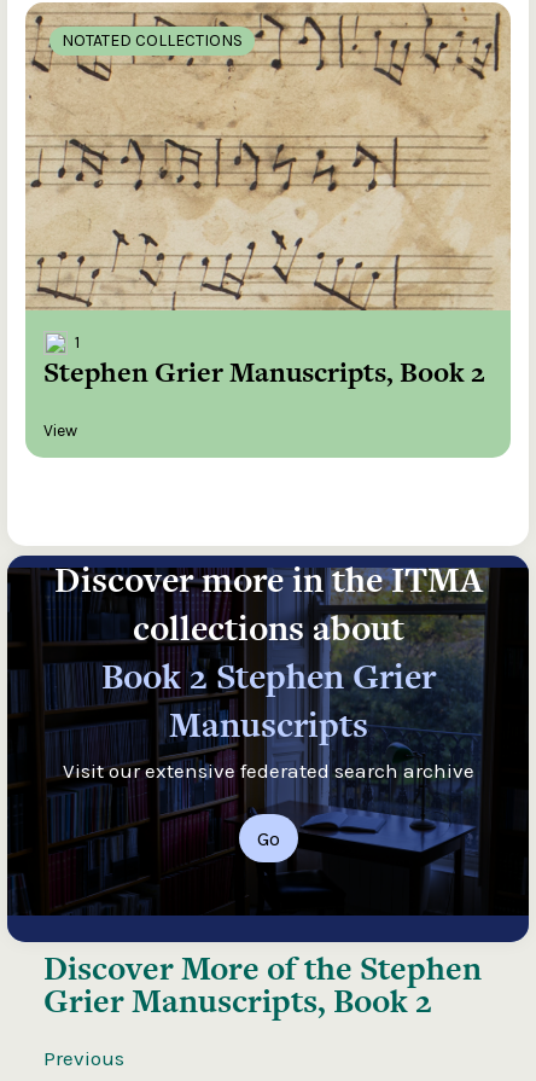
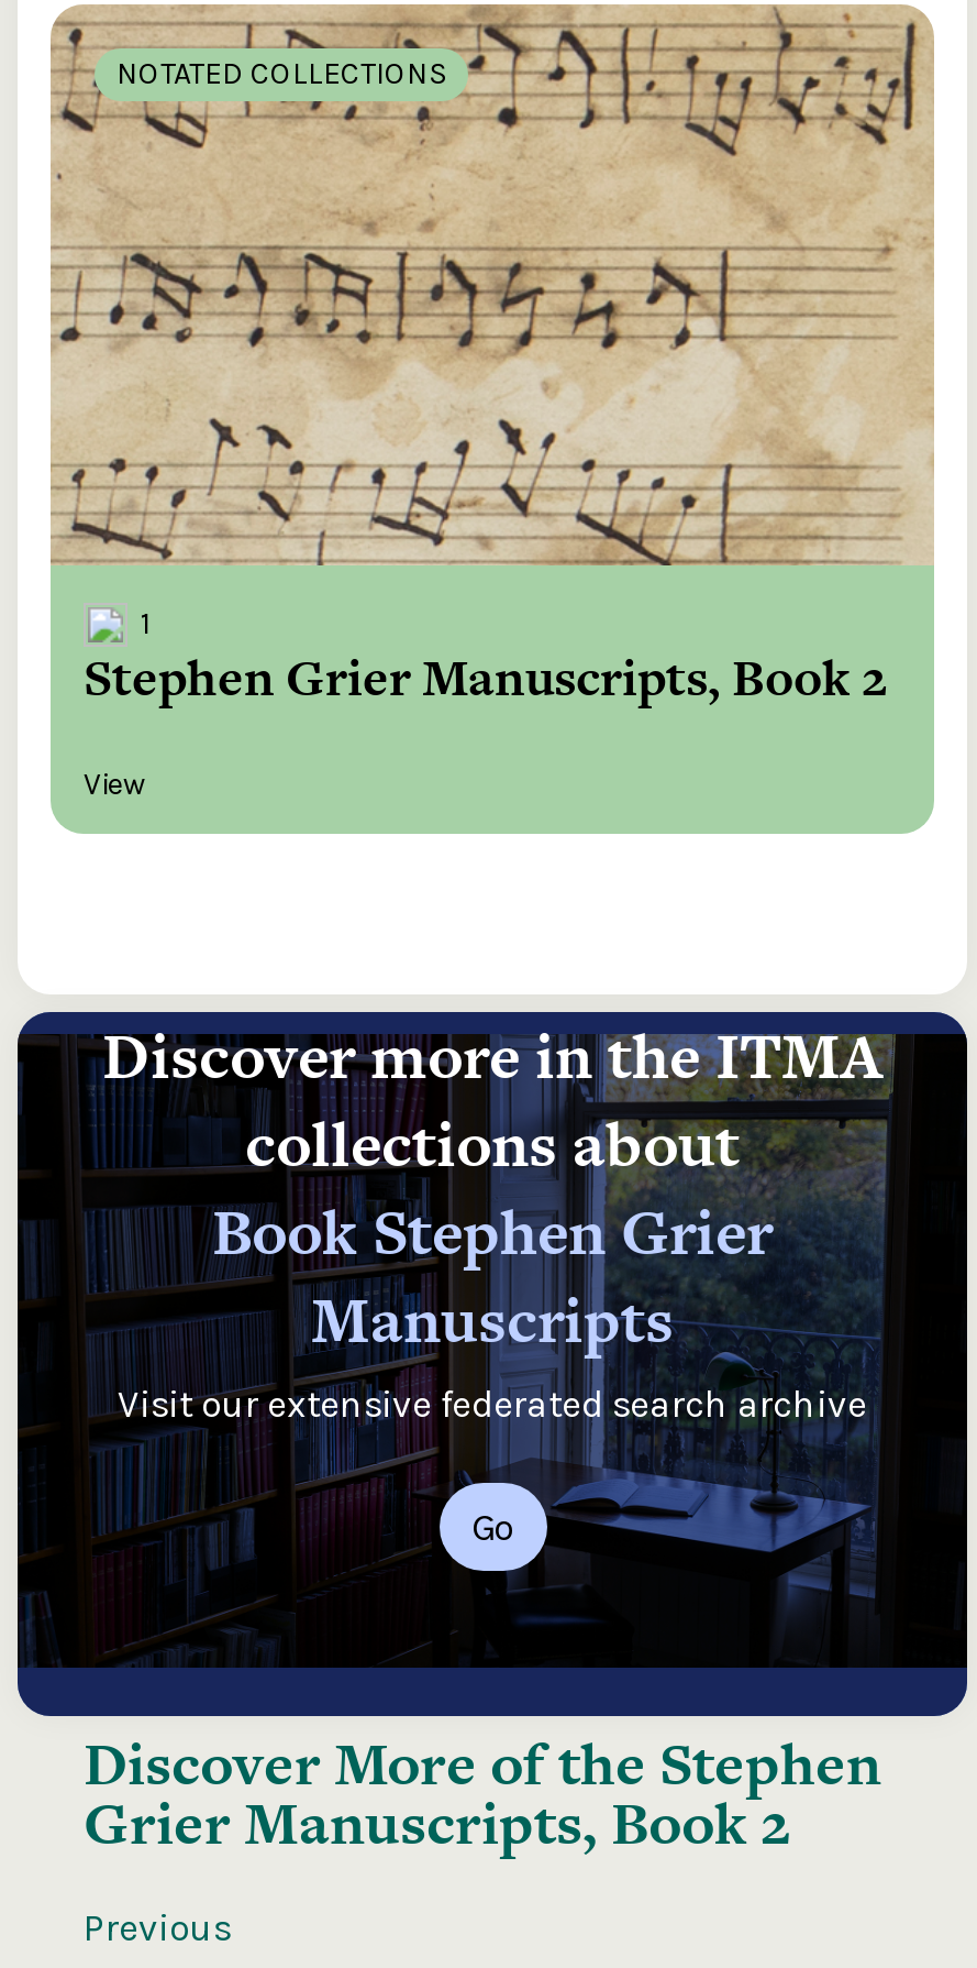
- Book 2 Stephen Grier
+ Book Stephen Grier
